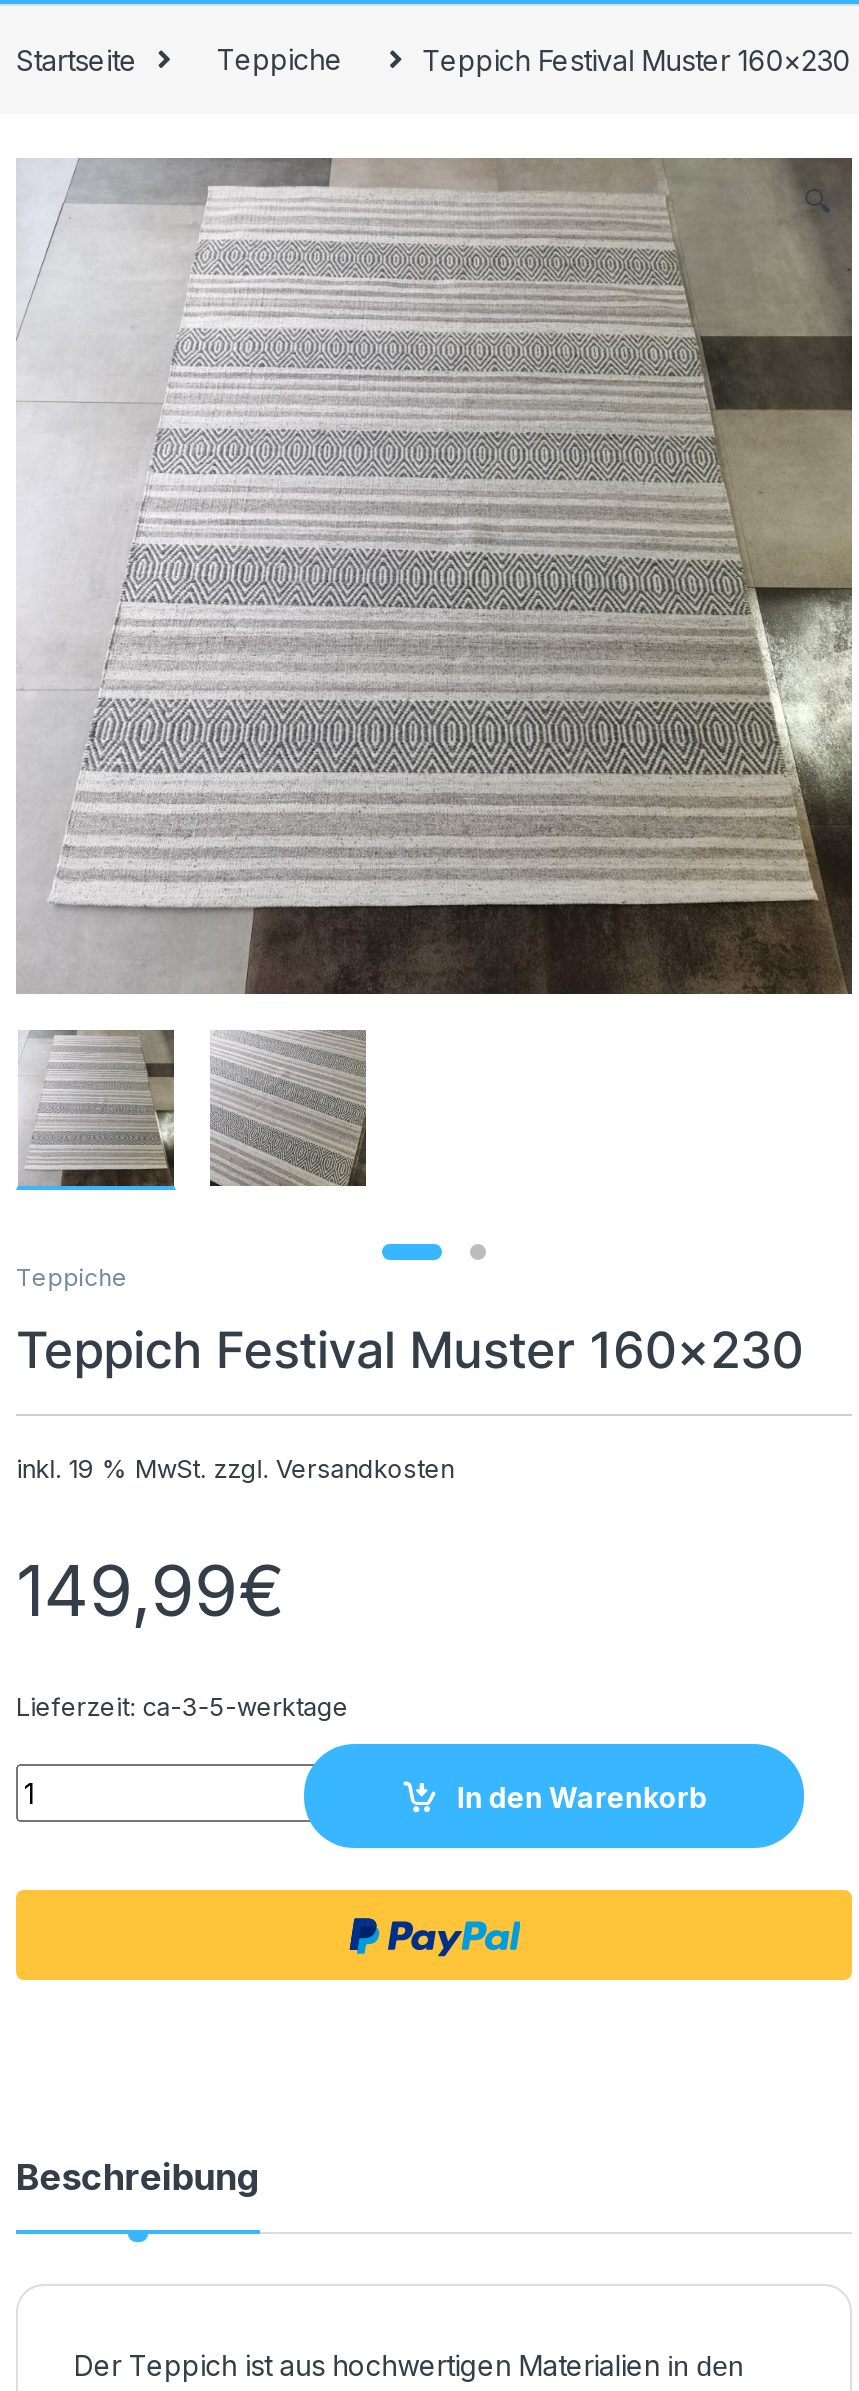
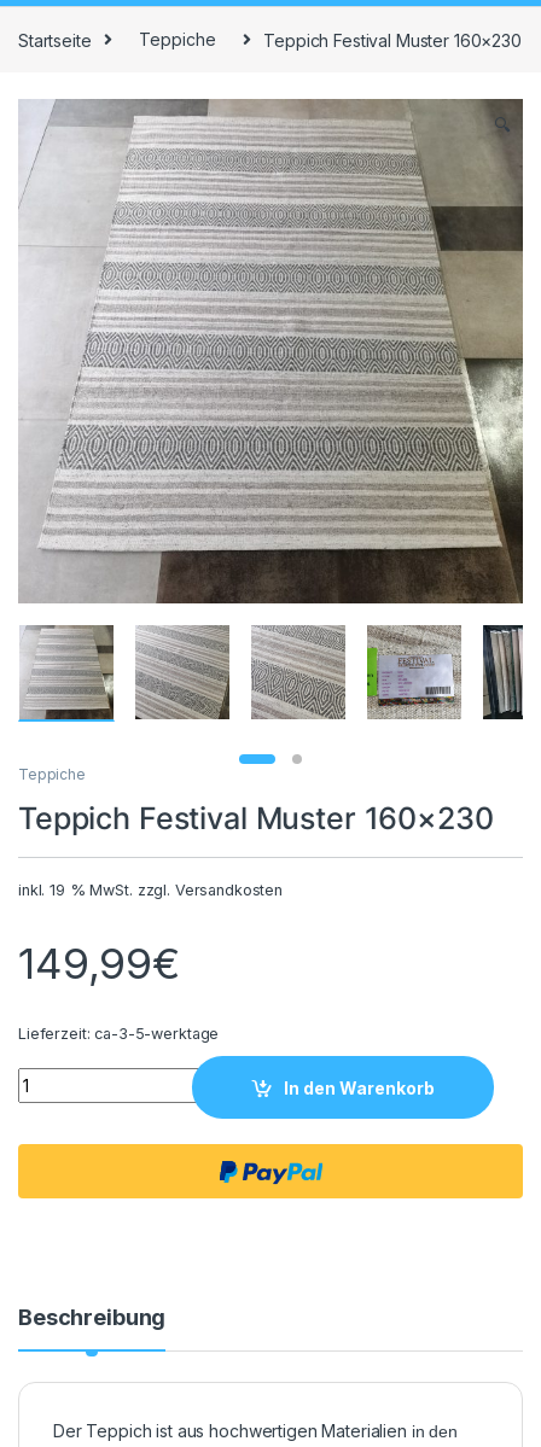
+ [image]

+ [image]

+ [image]
